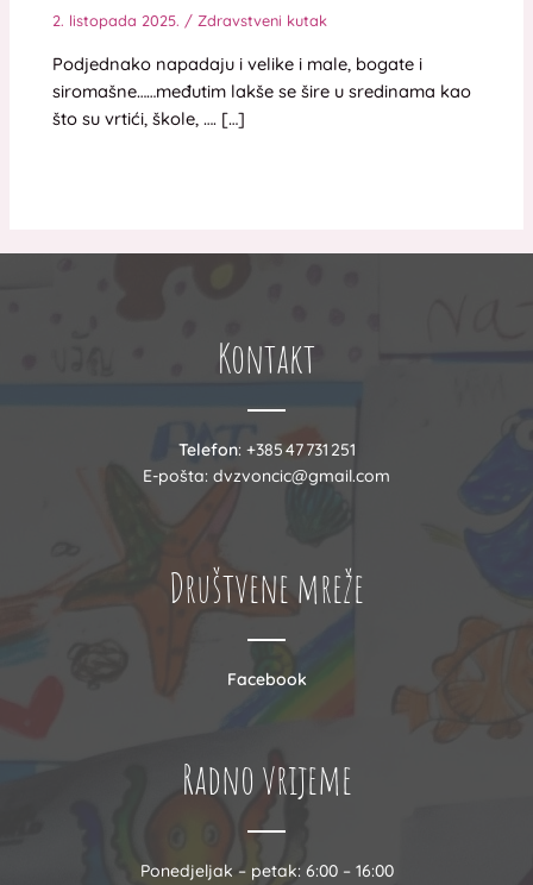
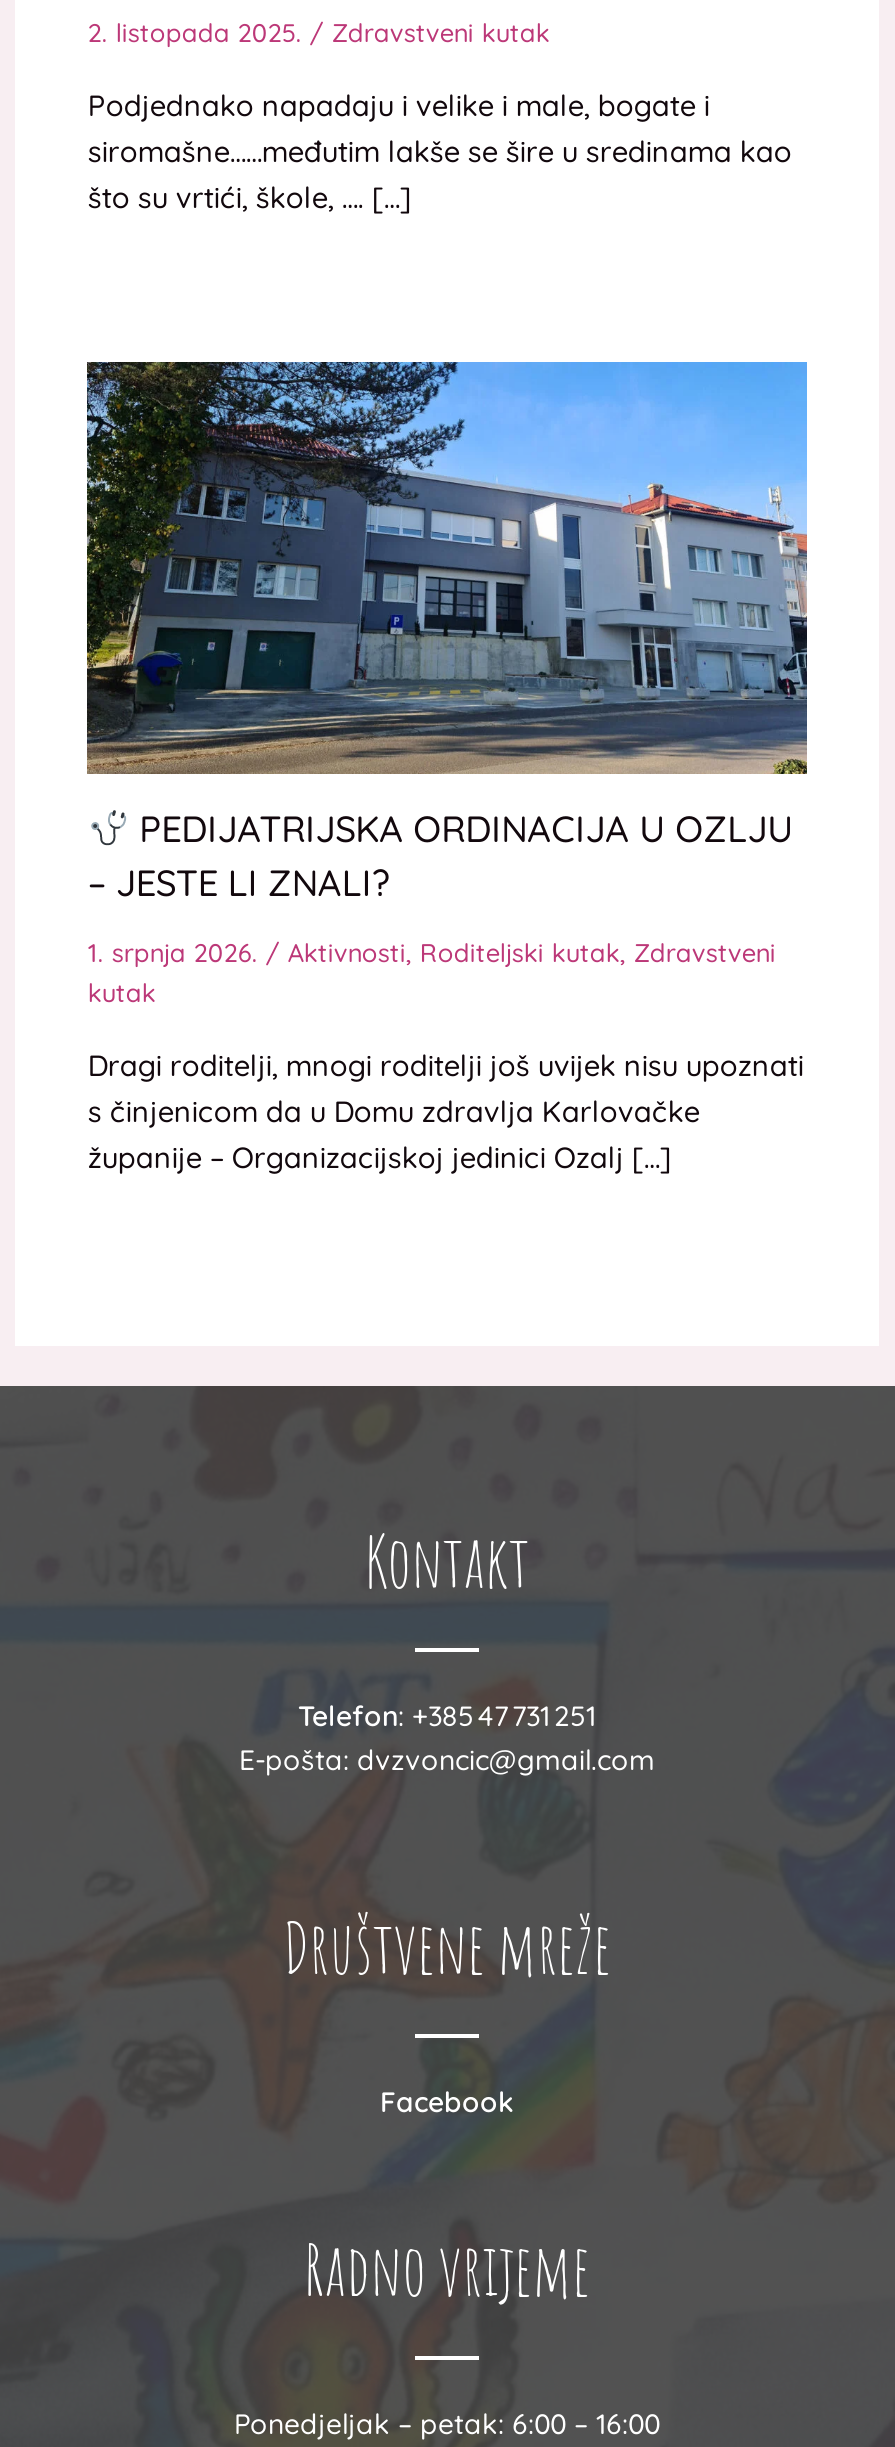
+ [image]
+ PEDIJATRIJSKA ORDINACIJA U OZLJU
+ – JESTE LI ZNALI?
+ 1. srpnja 2026. / Aktivnosti, Roditeljski kutak, Zdravstveni
+ kutak
+ Dragi roditelji, mnogi roditelji još uvijek nisu upoznati
+ s činjenicom da u Domu zdravlja Karlovačke
+ županije – Organizacijskoj jedinici Ozalj […]
